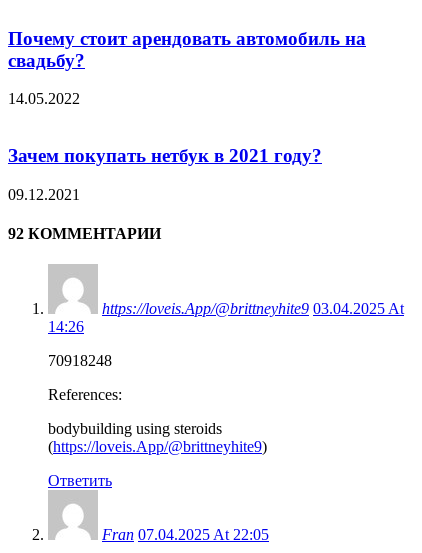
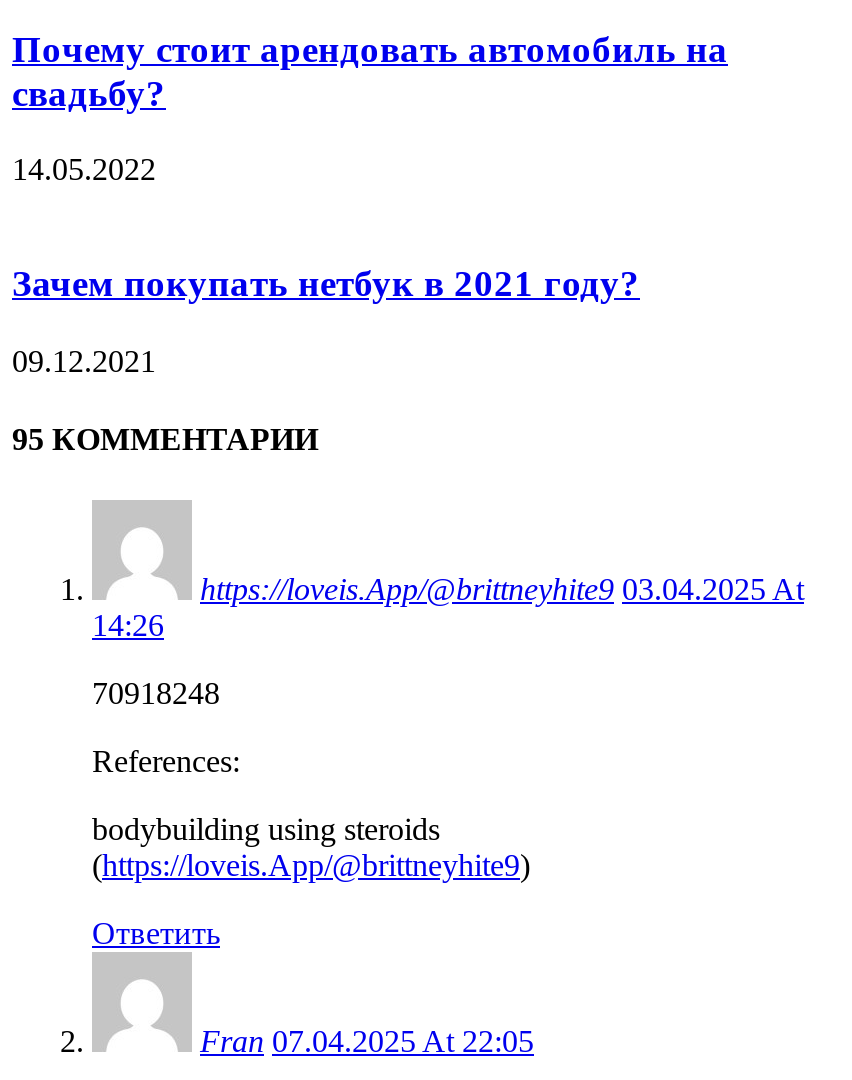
- 92 КОММЕНТАРИИ
+ 95 КОММЕНТАРИИ
